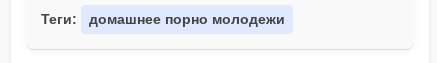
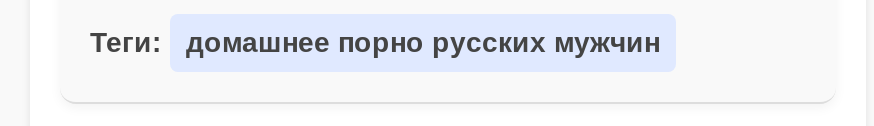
- домашнее порно молодежи
+ домашнее порно русских мужчин
